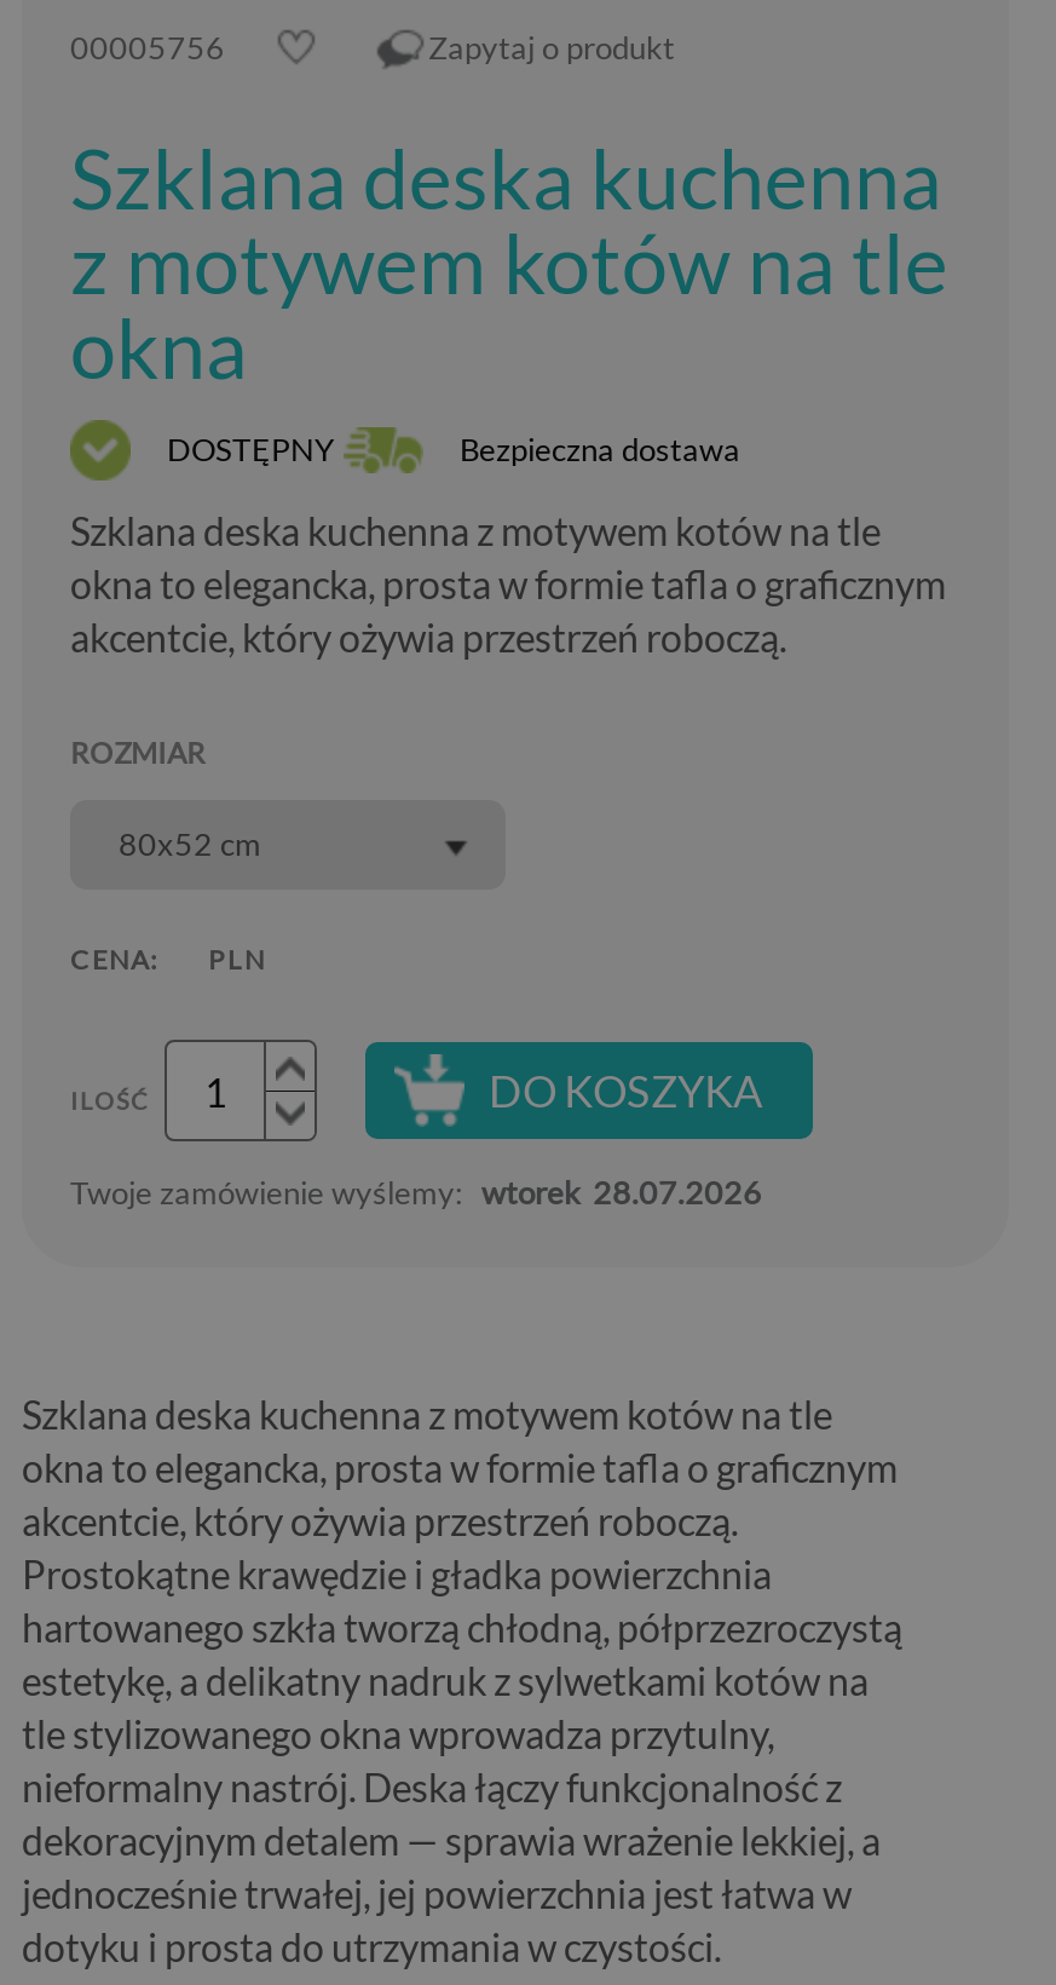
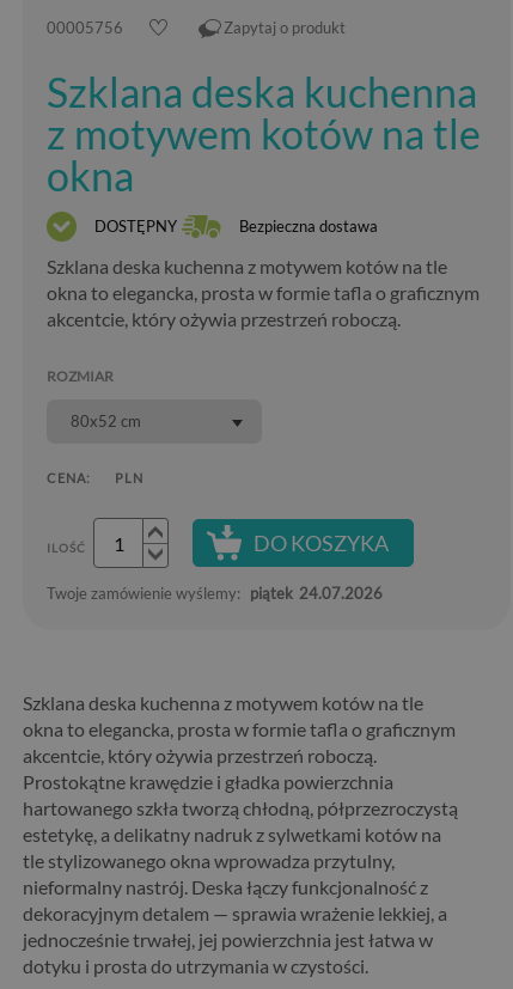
- Twoje zamówienie wyślemy: wtorek 28.07.2026
+ Twoje zamówienie wyślemy: piątek 24.07.2026
